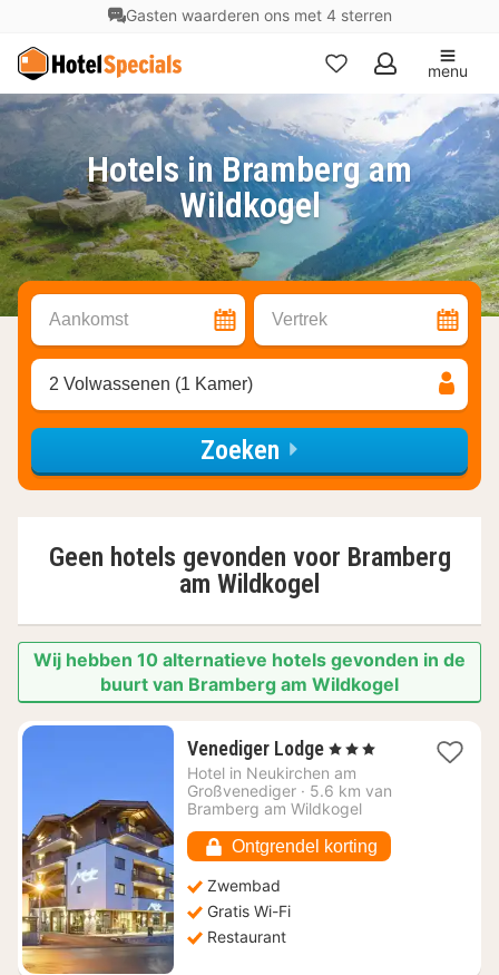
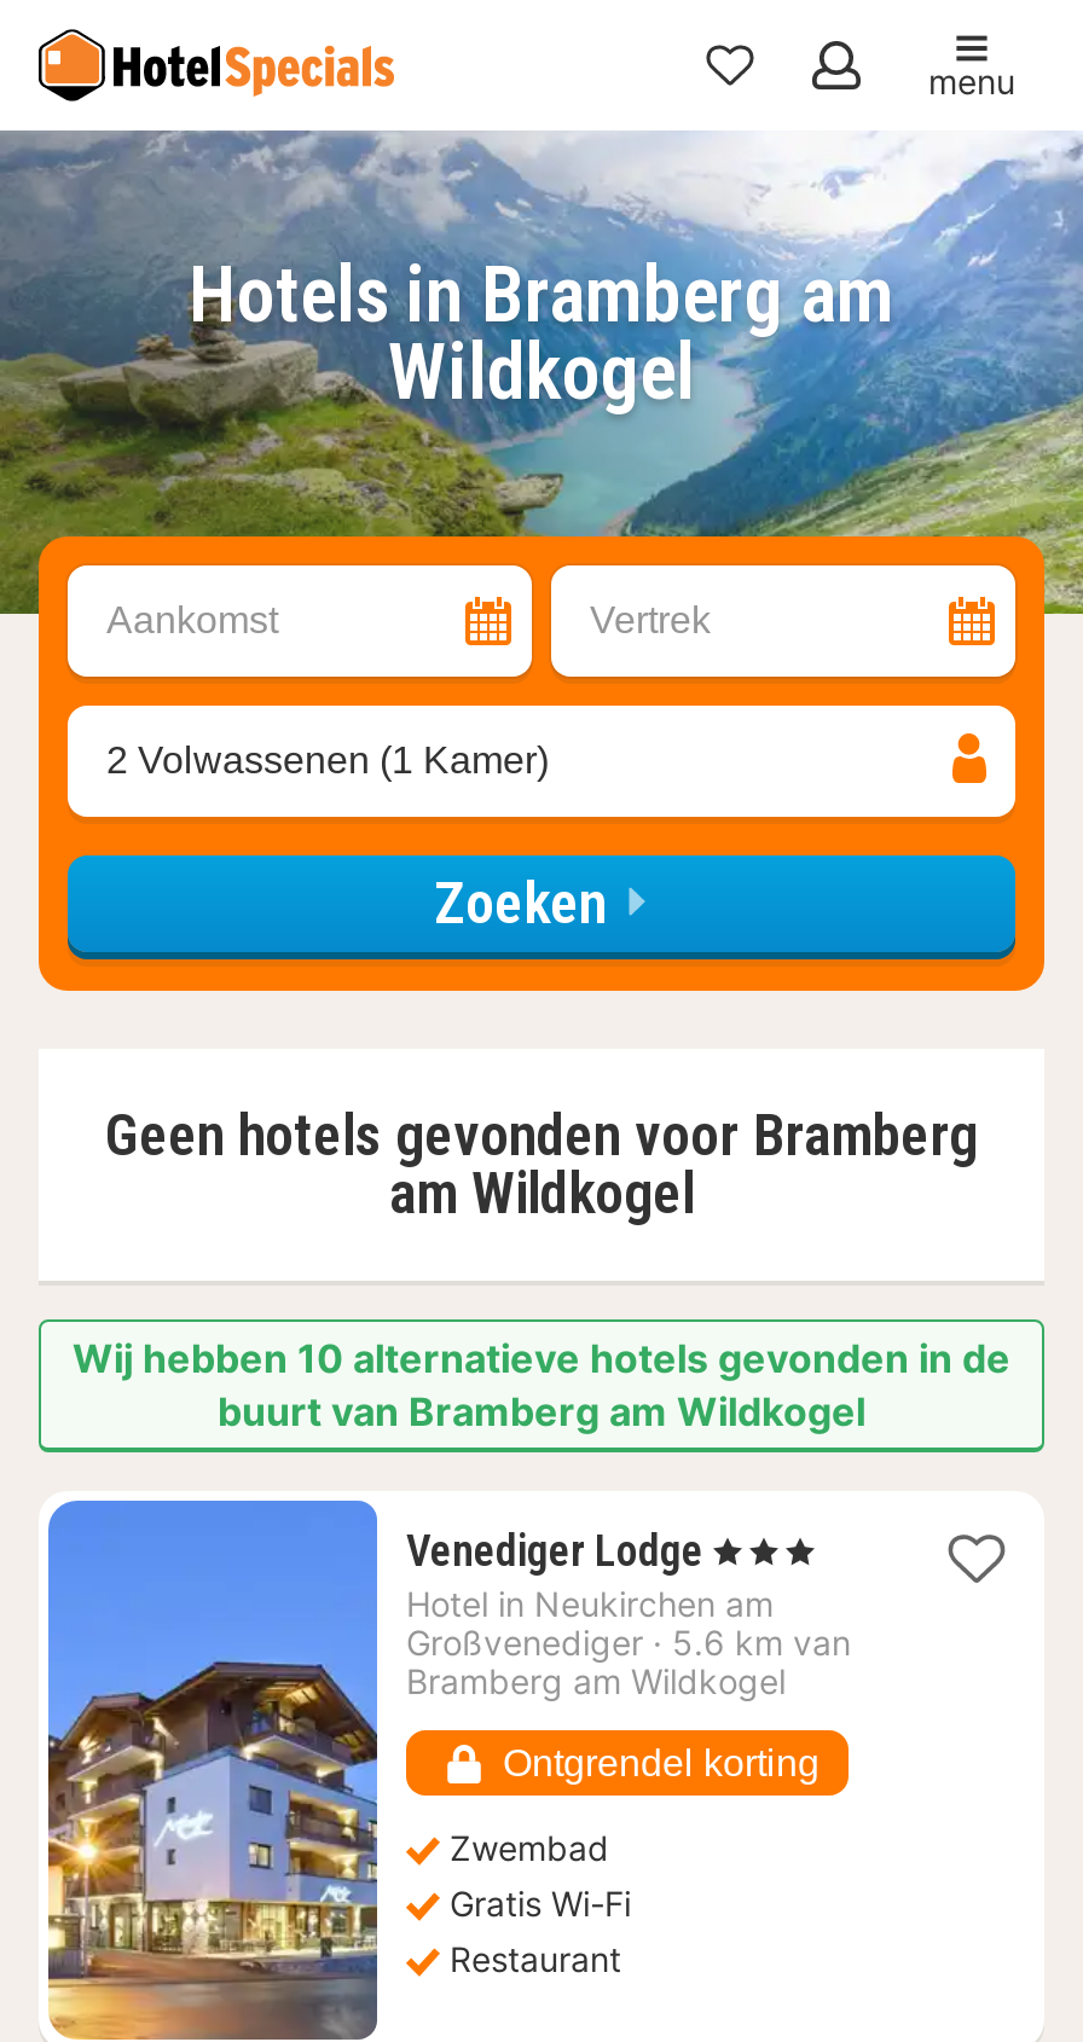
- Gasten waarderen ons met 4 sterren
